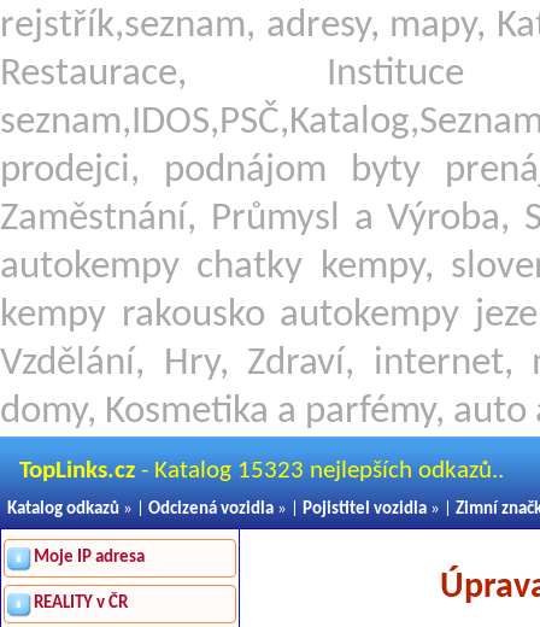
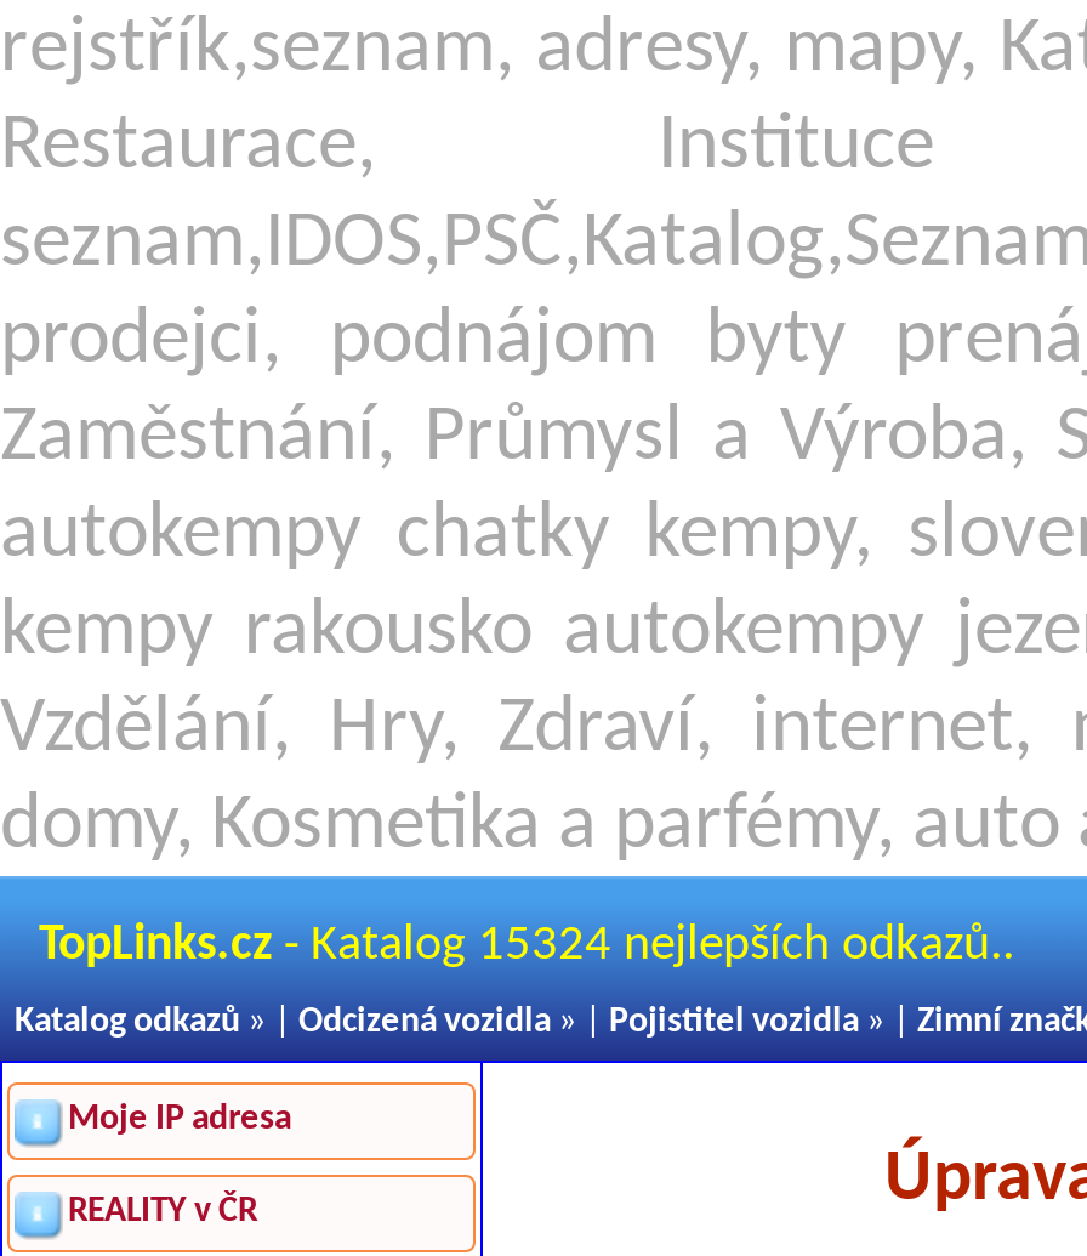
- TopLinks.cz - Katalog 15323 nejlepších odkazů..
+ TopLinks.cz - Katalog 15324 nejlepších odkazů..
